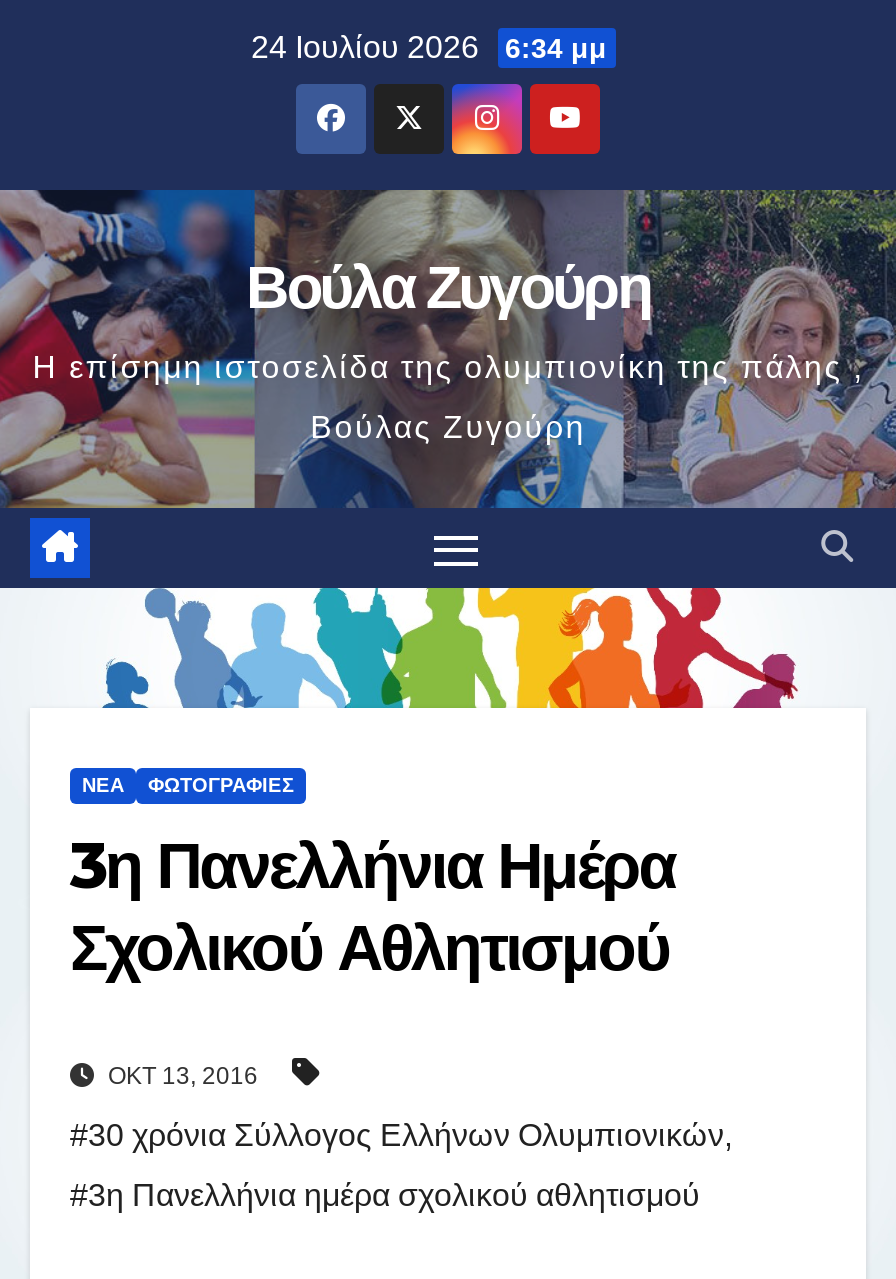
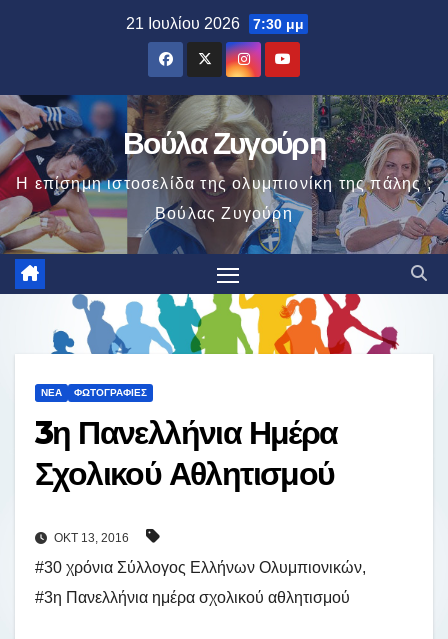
- 24 Ιουλίου 2026 6:34 μμ
+ 21 Ιουλίου 2026 7:30 μμ
